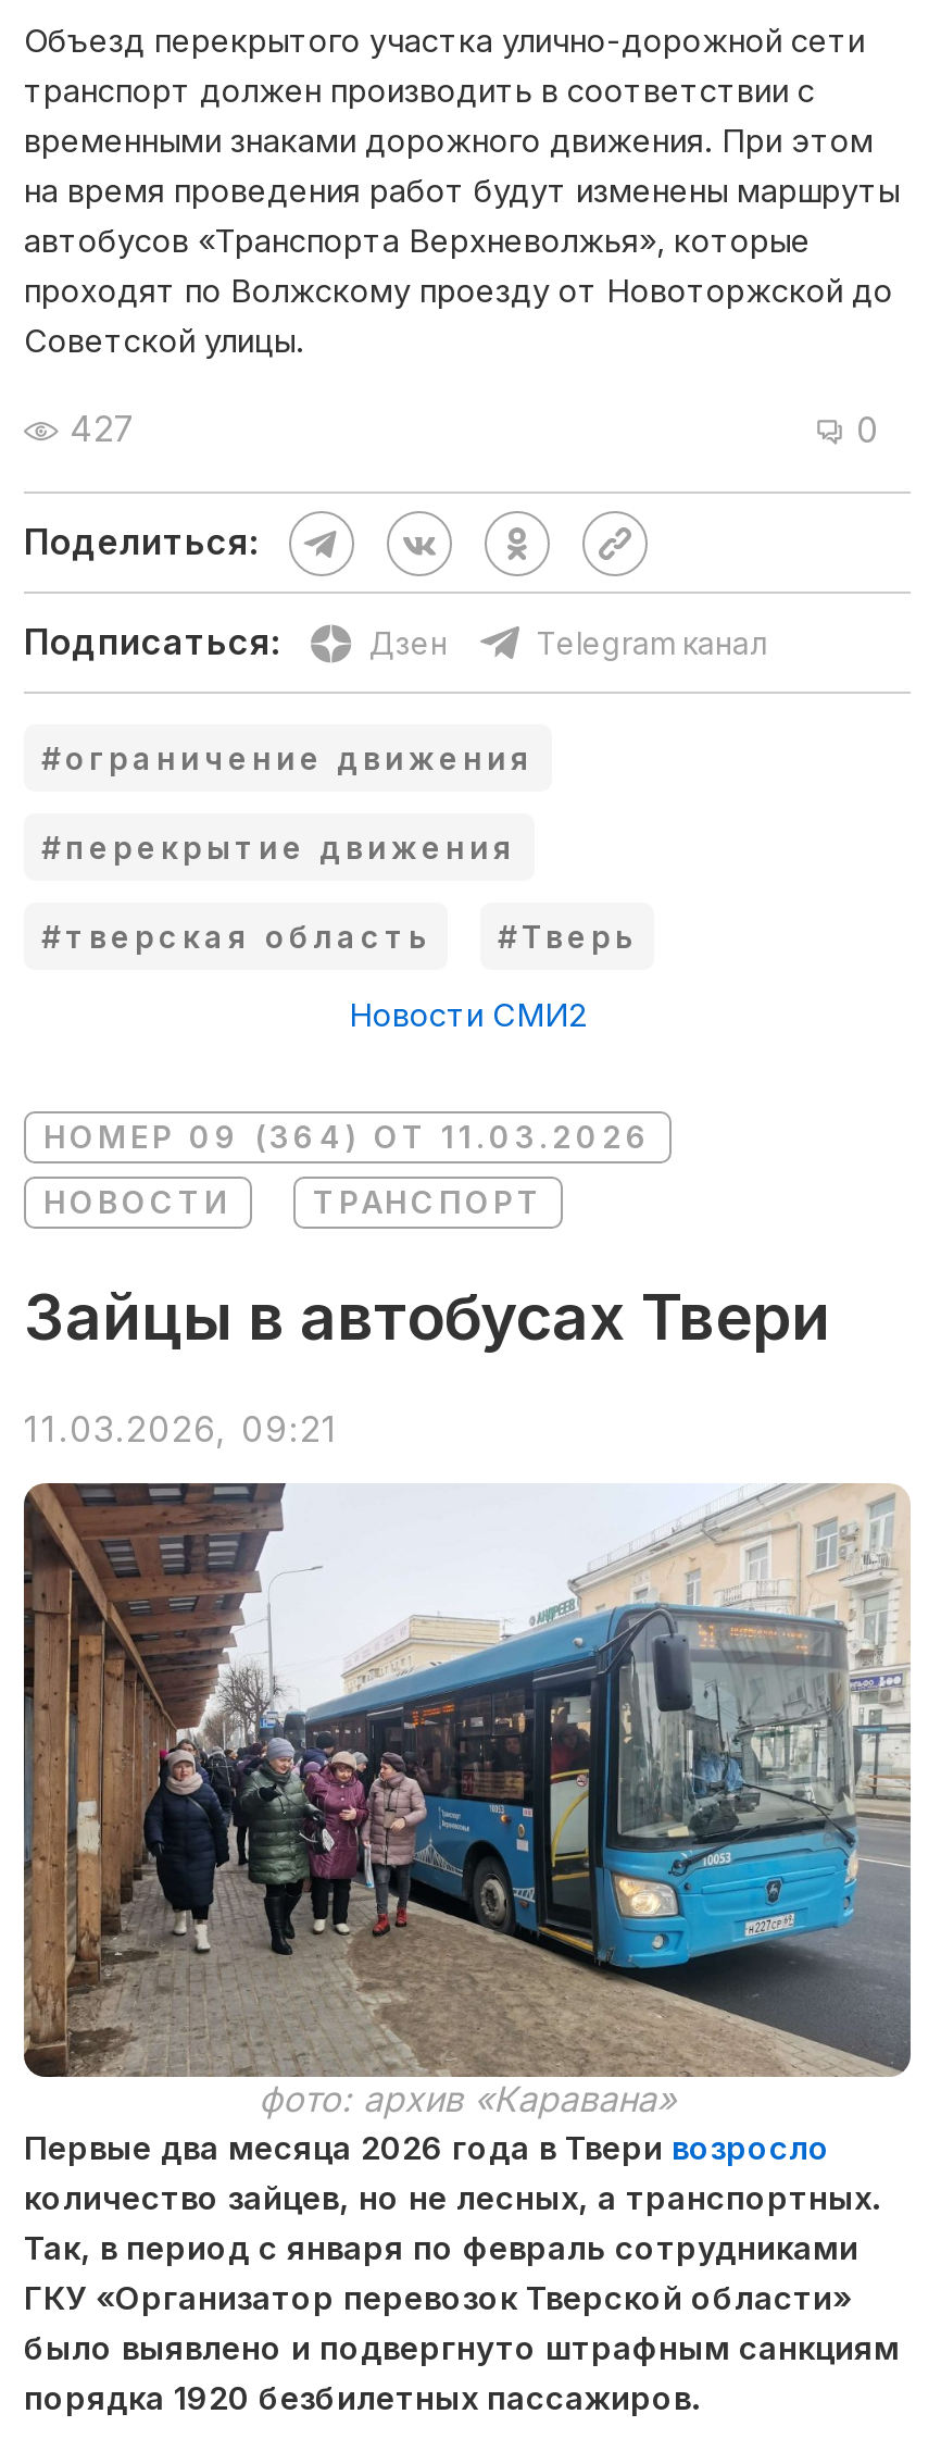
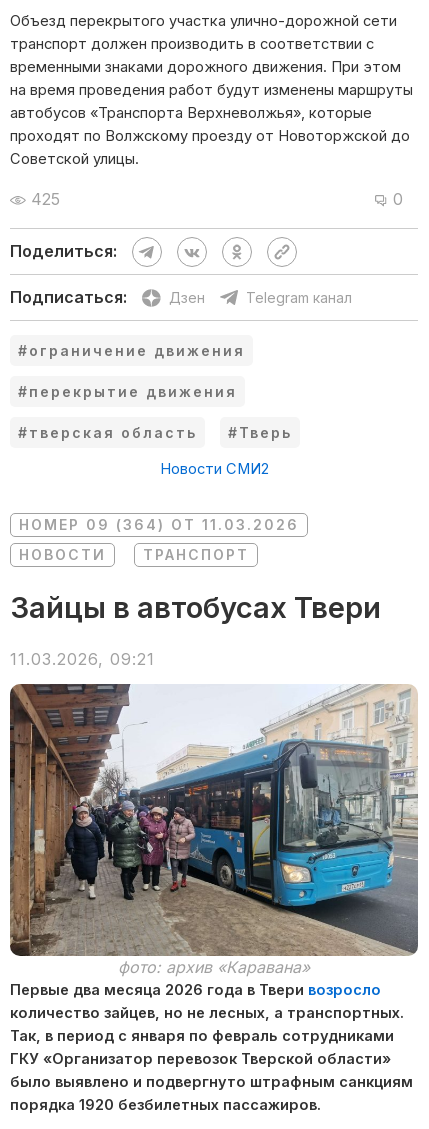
- 427
+ 425
